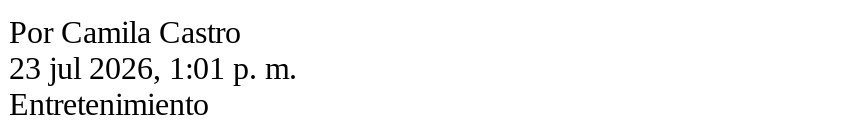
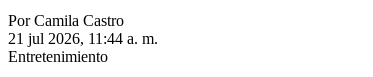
- 23 jul 2026, 1:01 p. m.
+ 21 jul 2026, 11:44 a. m.
